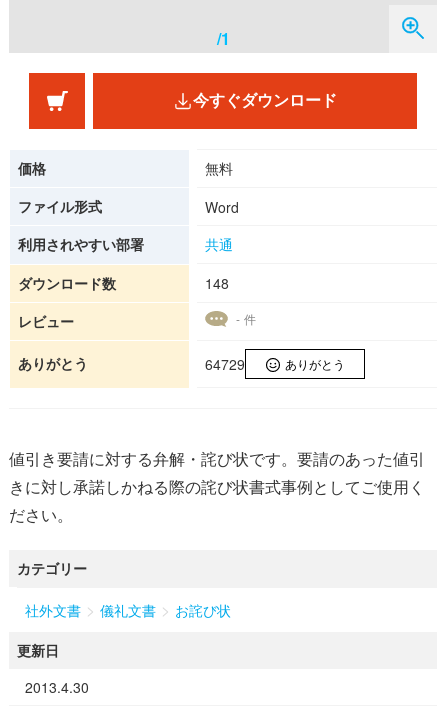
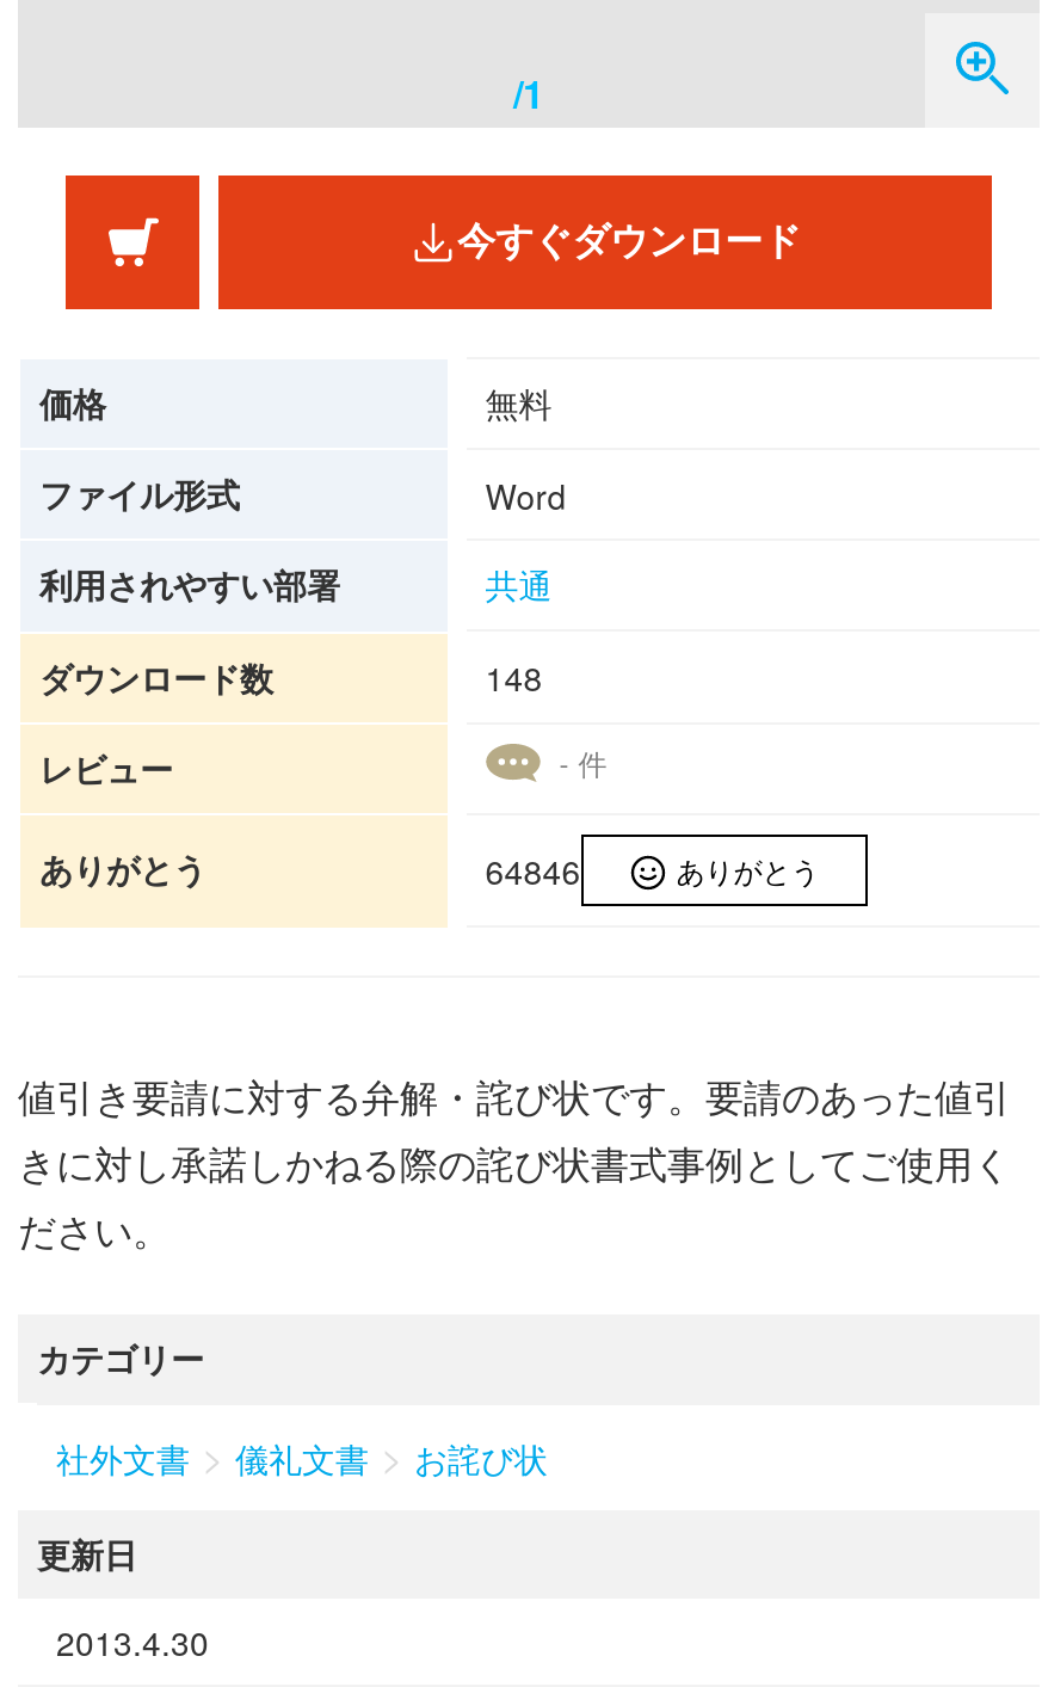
- 64729
+ 64846
